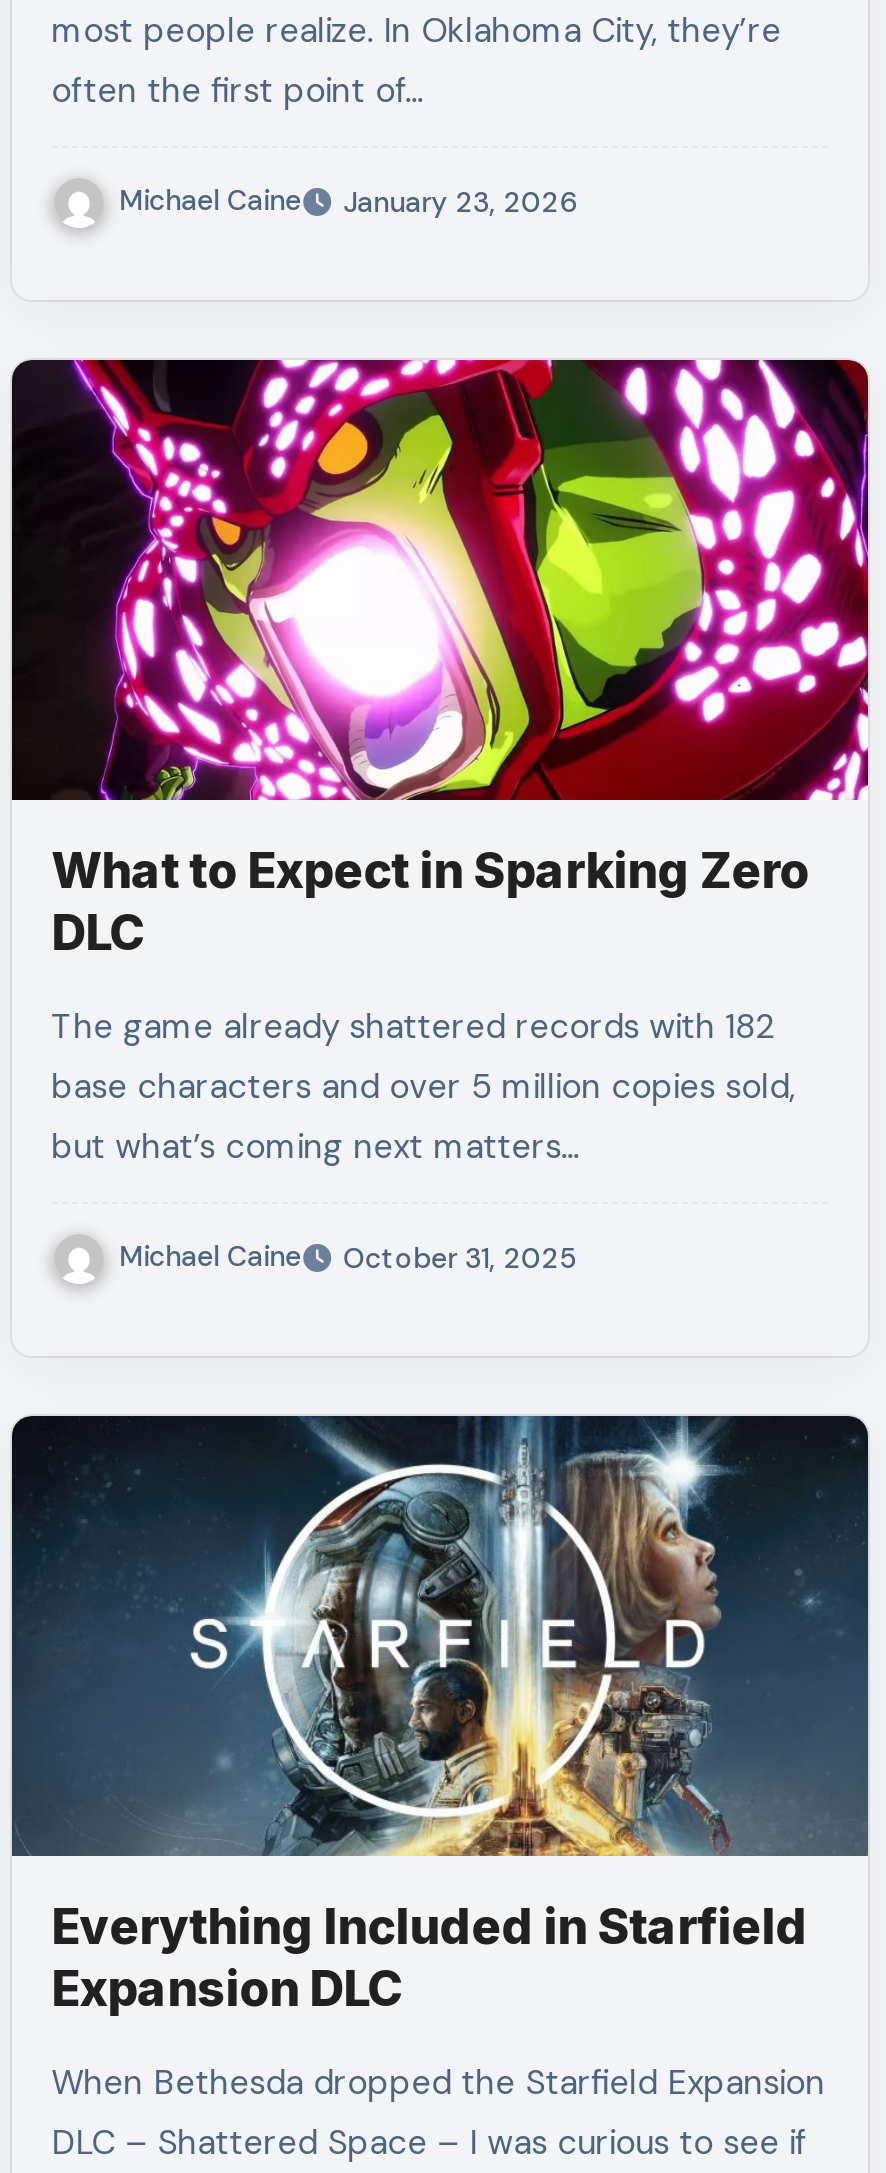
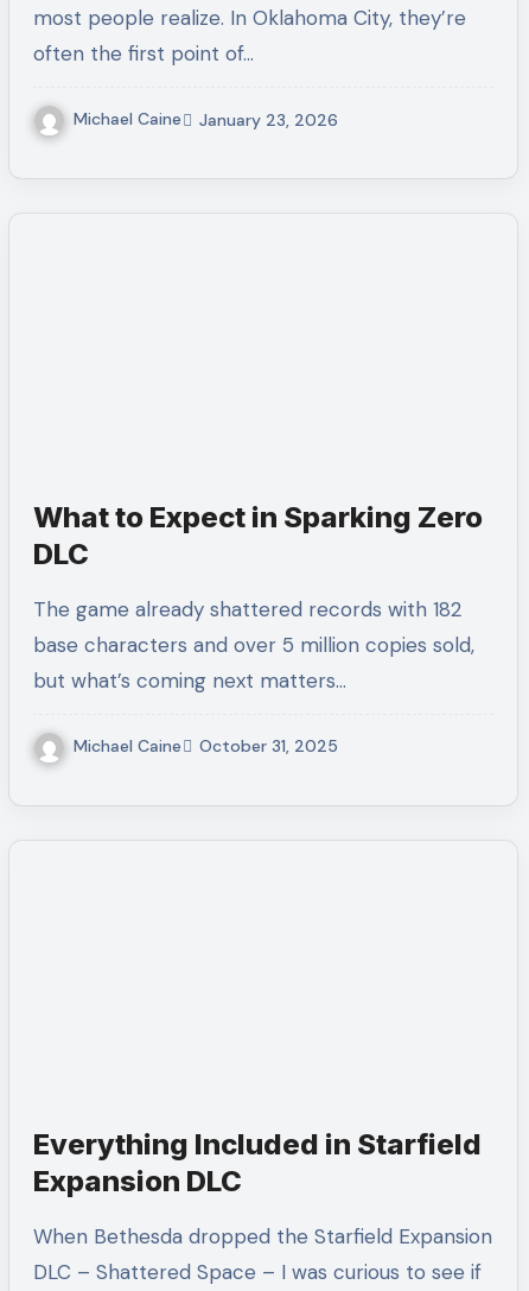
- [image]

- [image]
